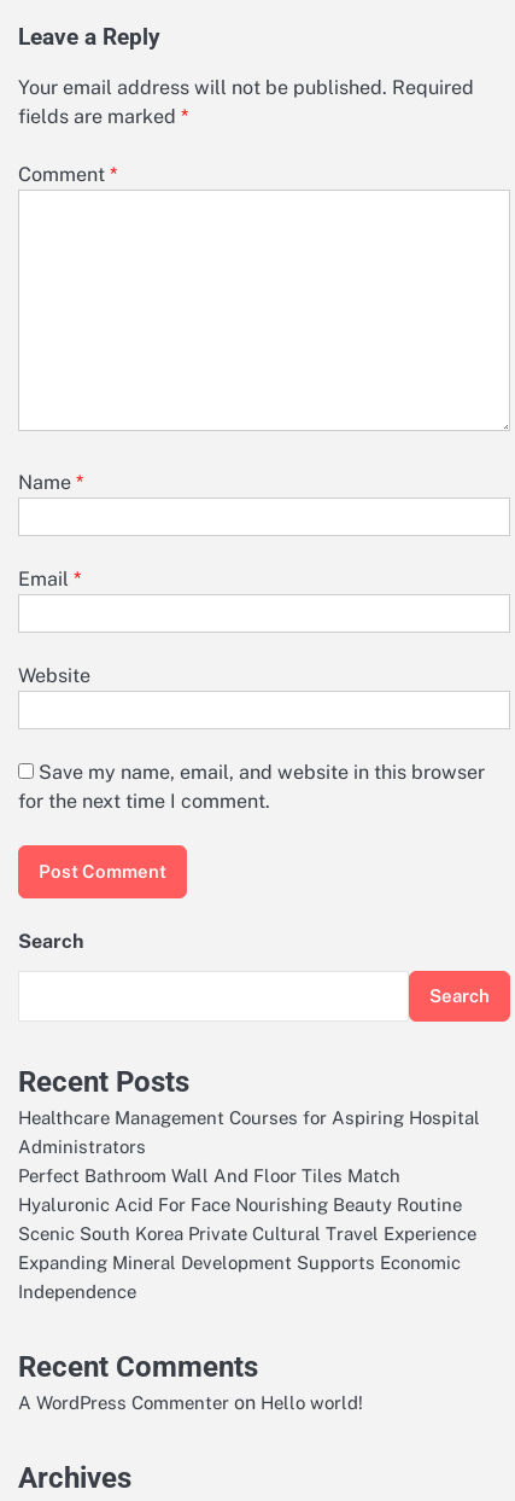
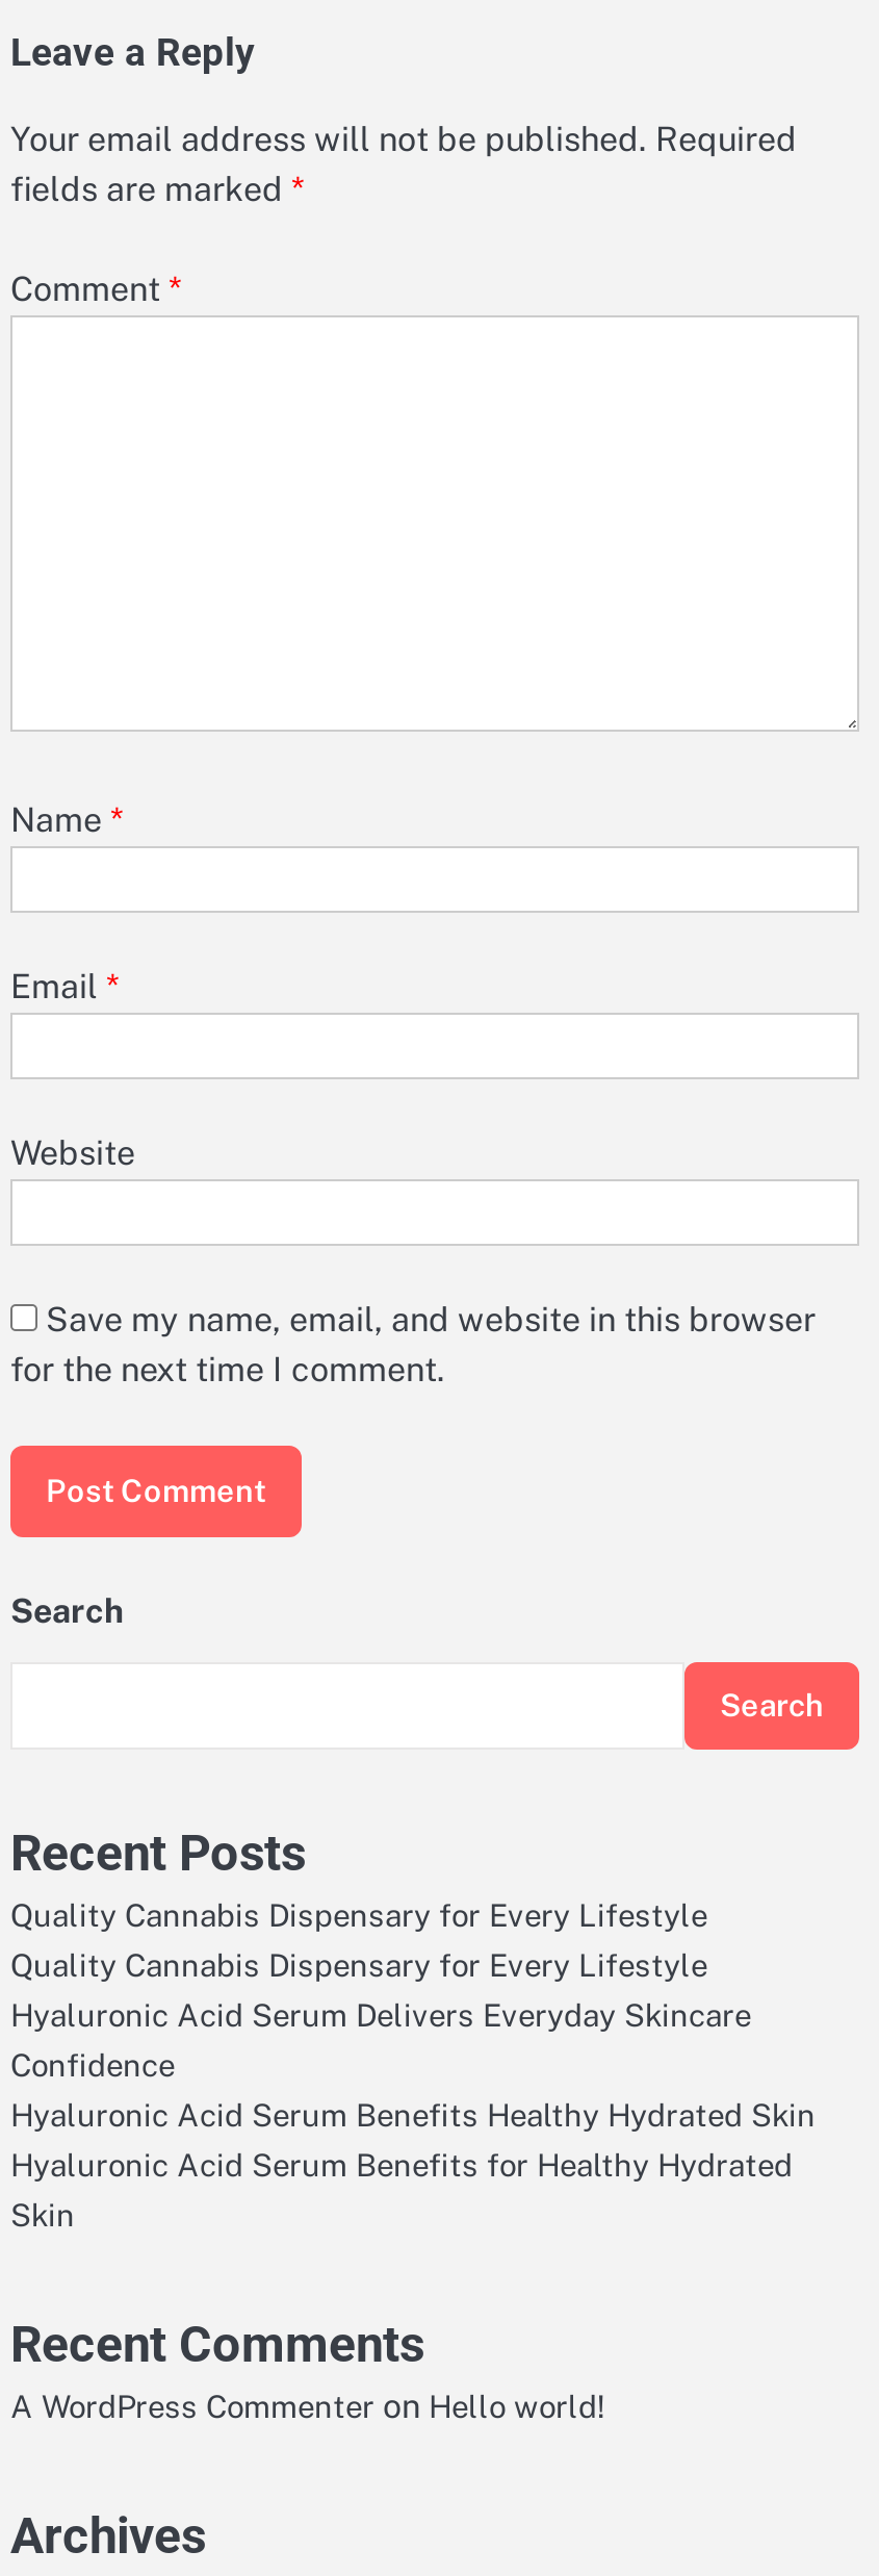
- Healthcare Management Courses for Aspiring Hospital
- Administrators
- Perfect Bathroom Wall And Floor Tiles Match
- Hyaluronic Acid For Face Nourishing Beauty Routine
- Scenic South Korea Private Cultural Travel Experience
- Expanding Mineral Development Supports Economic
- Independence
+ Quality Cannabis Dispensary for Every Lifestyle
+ Quality Cannabis Dispensary for Every Lifestyle
+ Hyaluronic Acid Serum Delivers Everyday Skincare
+ Confidence
+ Hyaluronic Acid Serum Benefits Healthy Hydrated Skin
+ Hyaluronic Acid Serum Benefits for Healthy Hydrated
+ Skin
